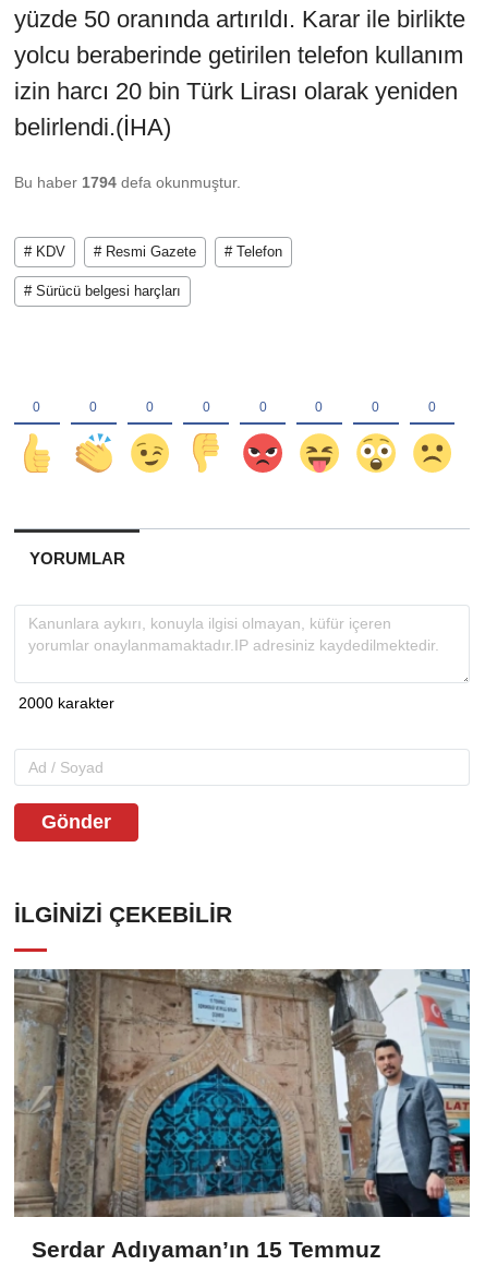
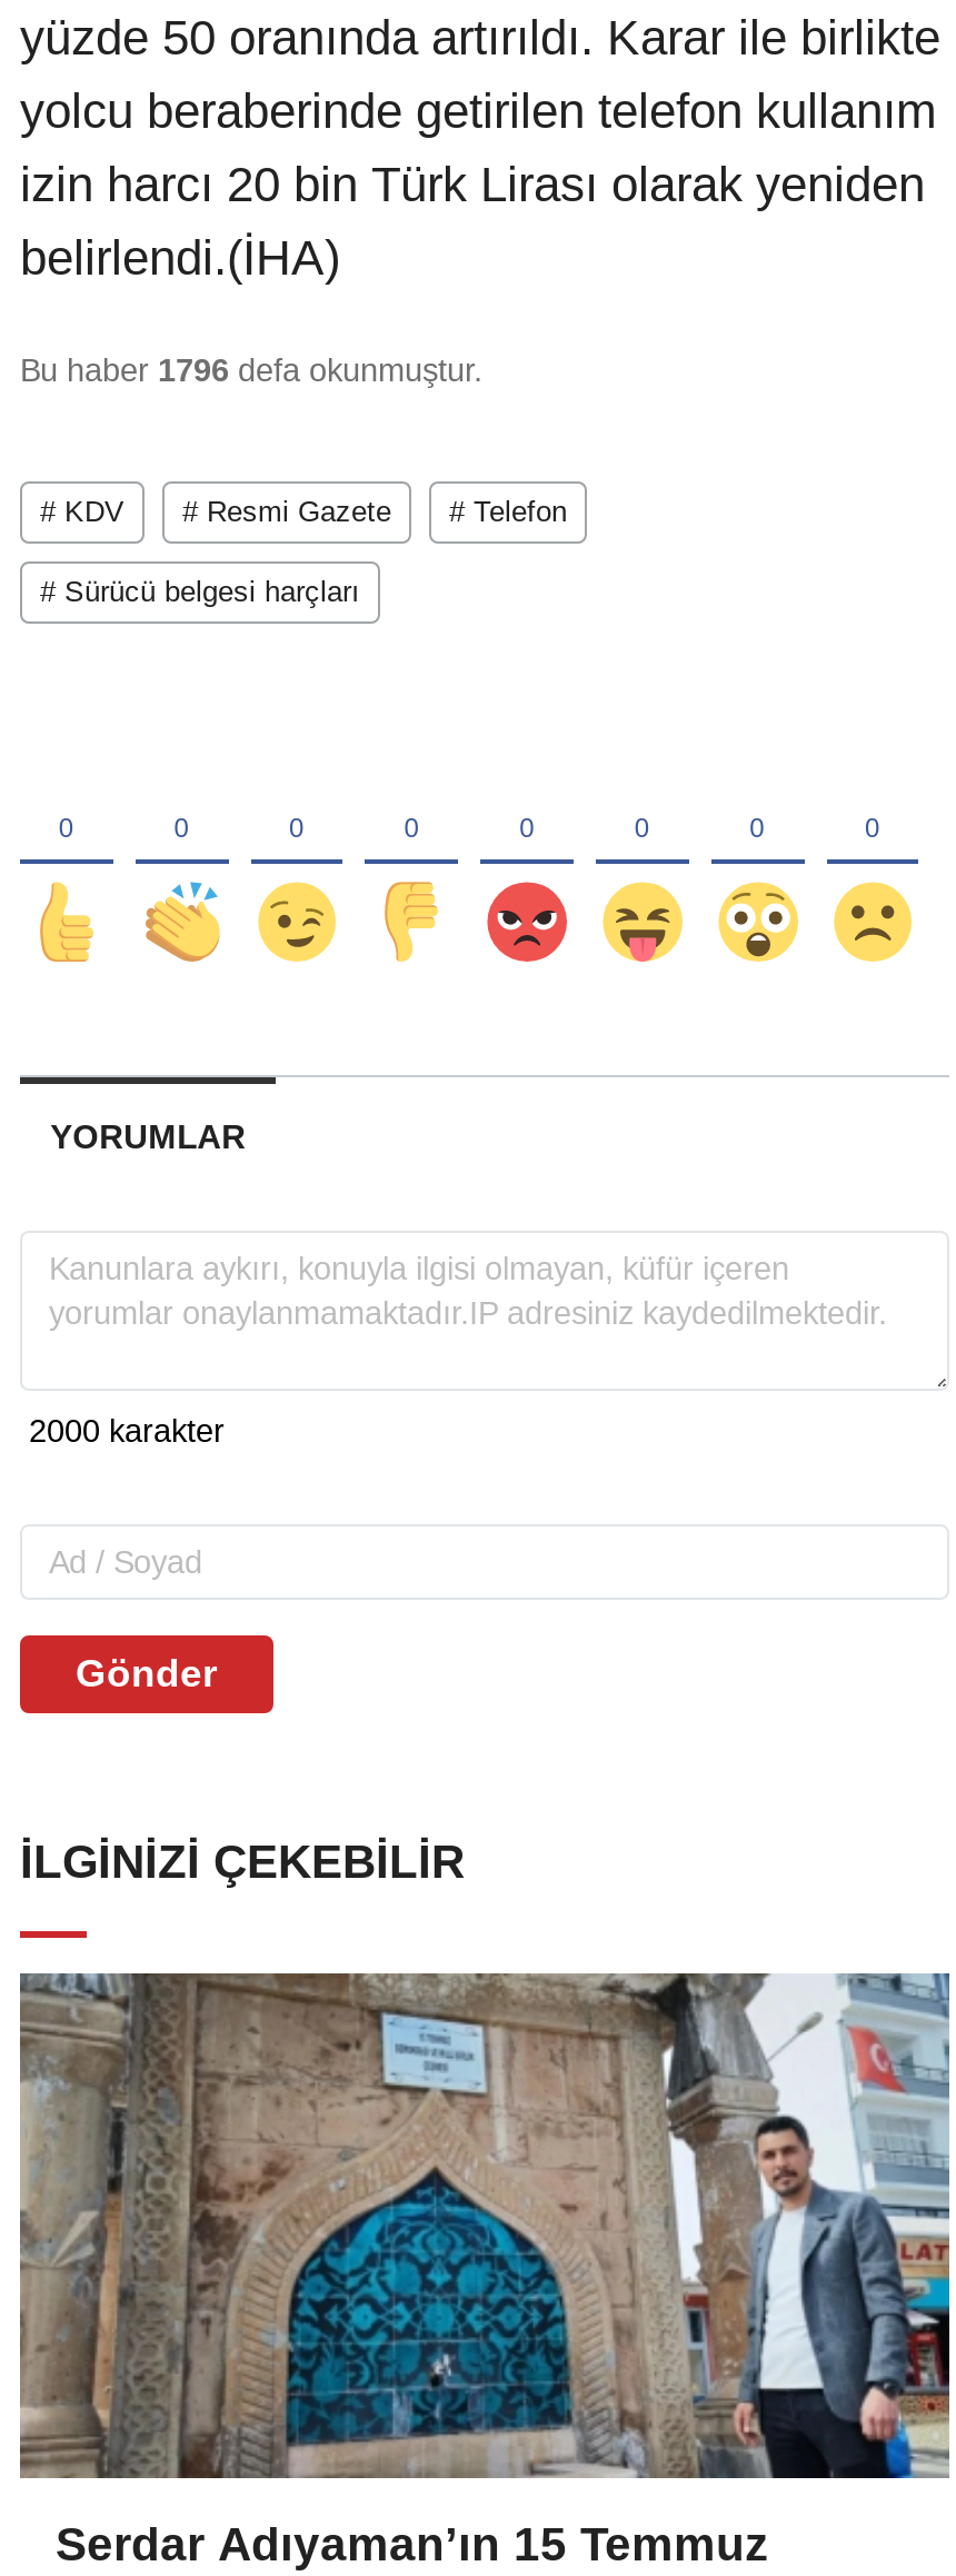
- Bu haber 1794 defa okunmuştur.
+ Bu haber 1796 defa okunmuştur.
